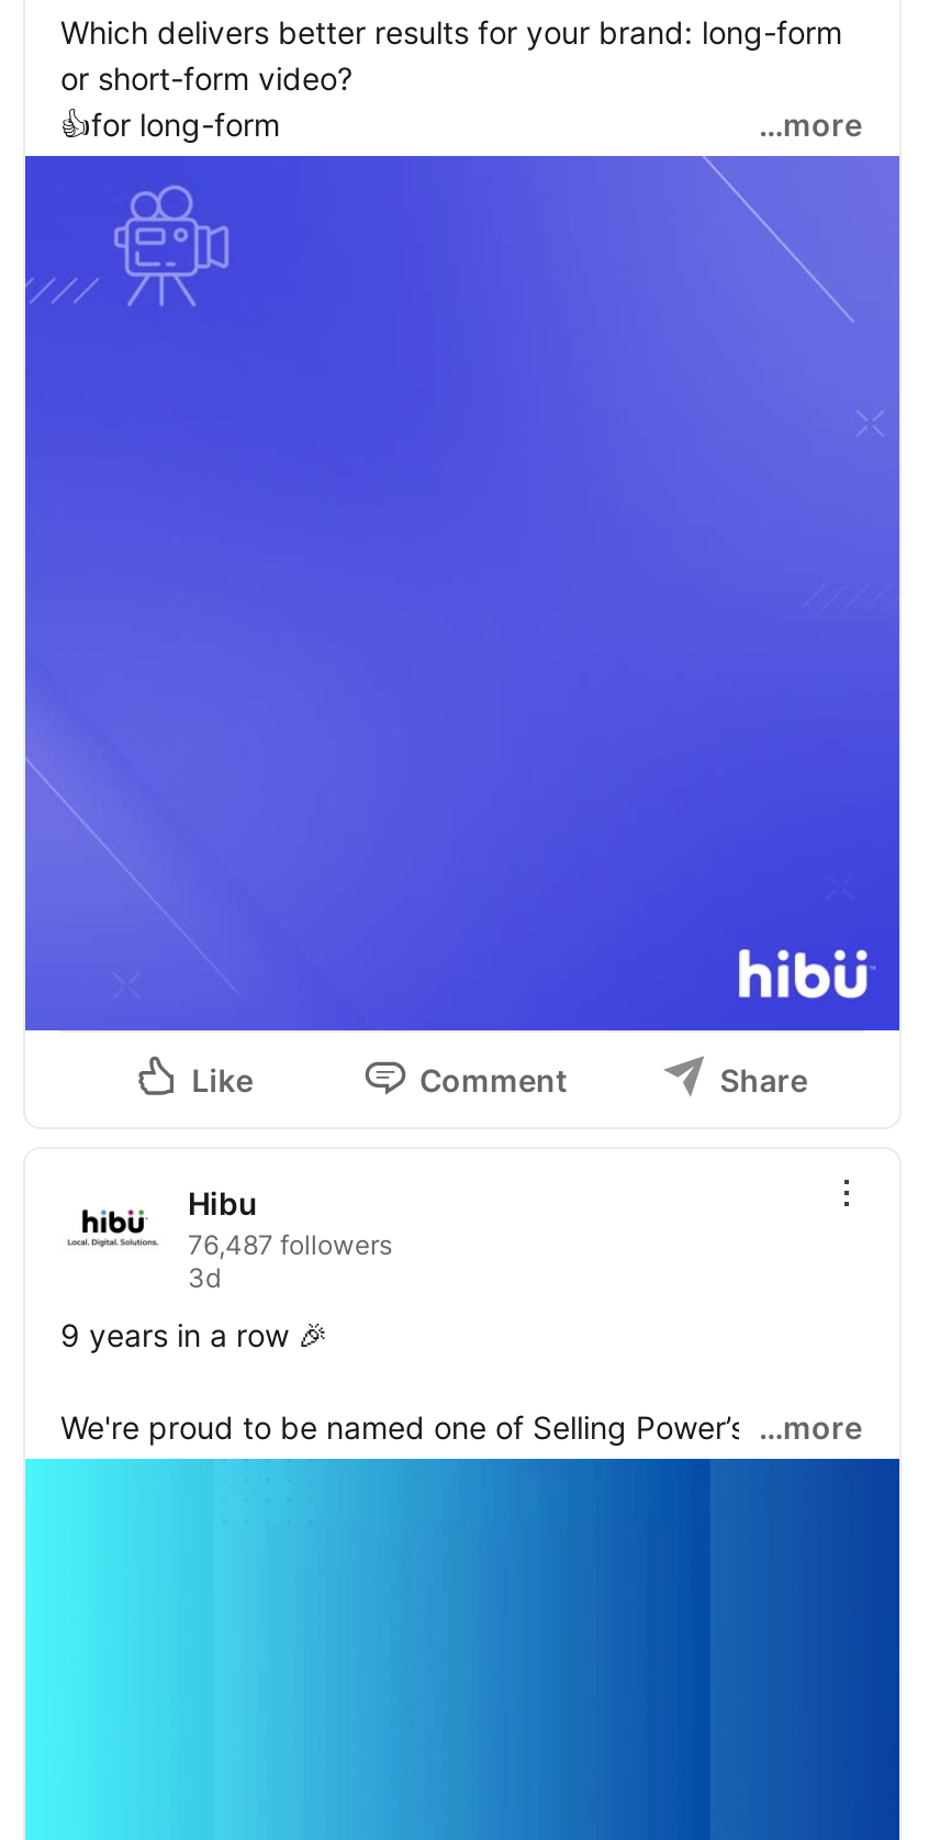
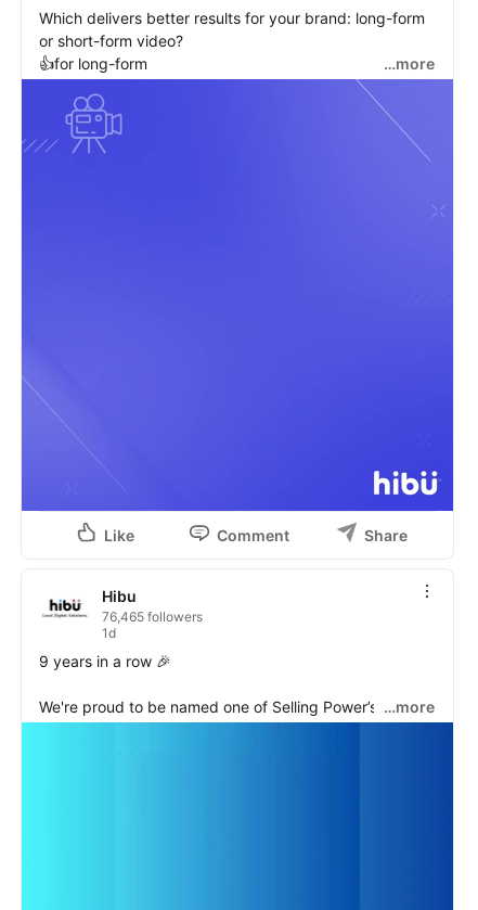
- 76,487 followers
- 3d
+ 76,465 followers
+ 1d
